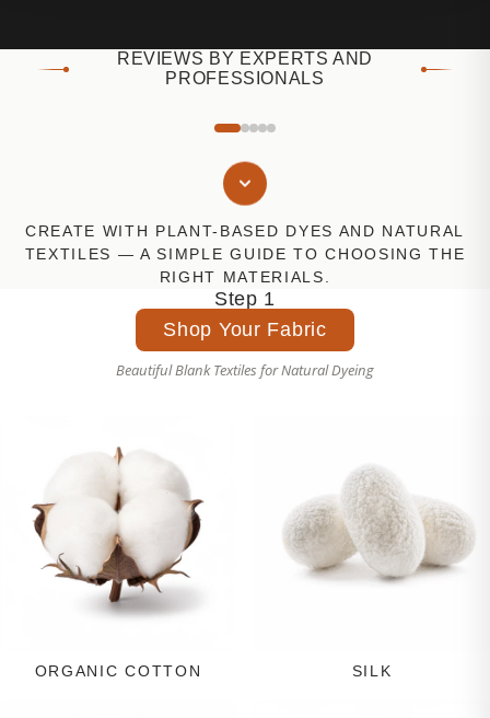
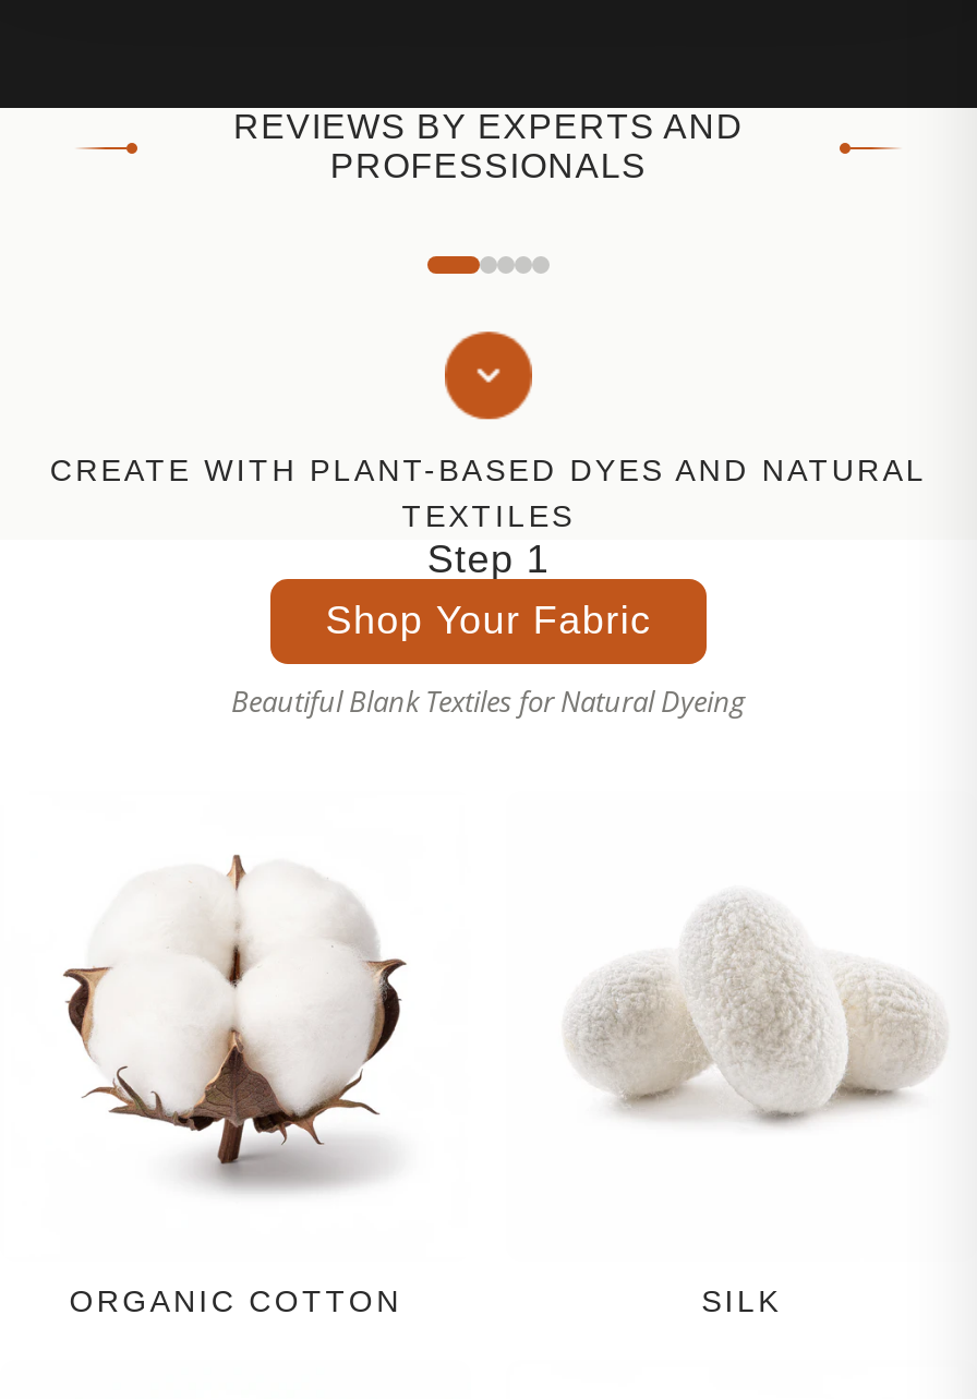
- TEXTILES — A SIMPLE GUIDE TO CHOOSING THE
- RIGHT MATERIALS.
+ TEXTILES
